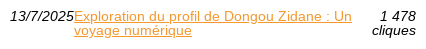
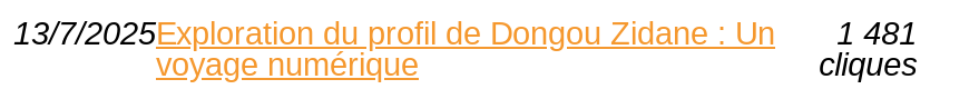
- 13/7/2025 Exploration du profil de Dongou Zidane : Un 1 478
+ 13/7/2025 Exploration du profil de Dongou Zidane : Un 1 481
